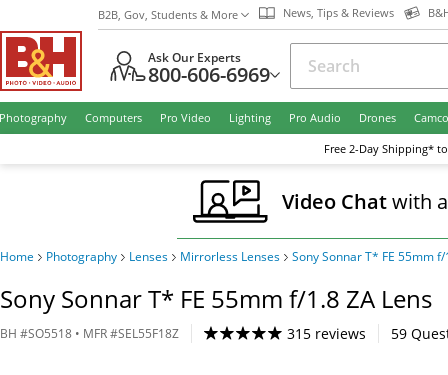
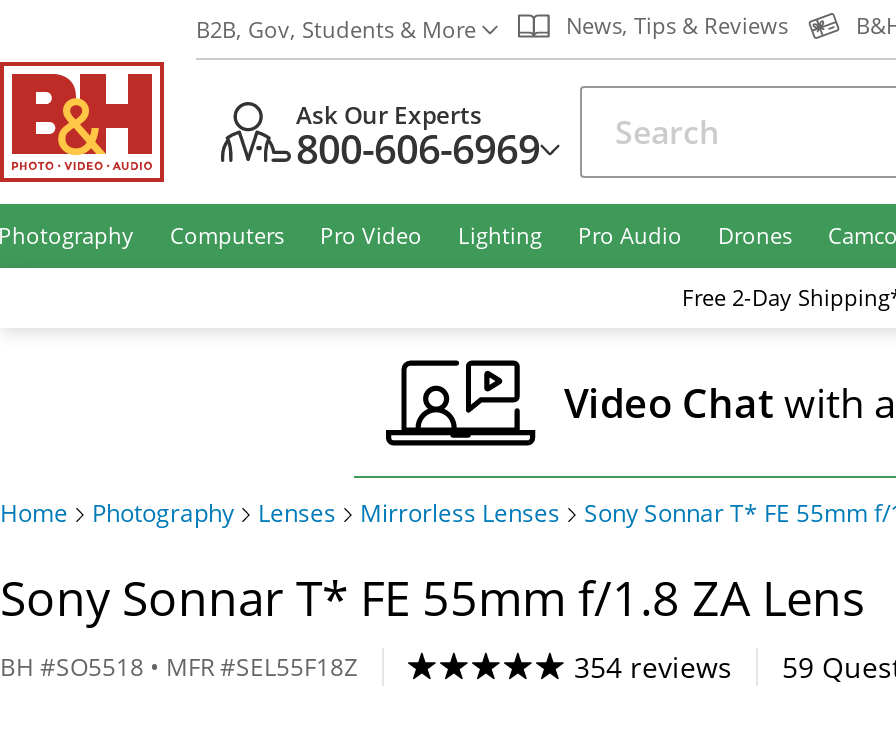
- 315 reviews
+ 354 reviews
